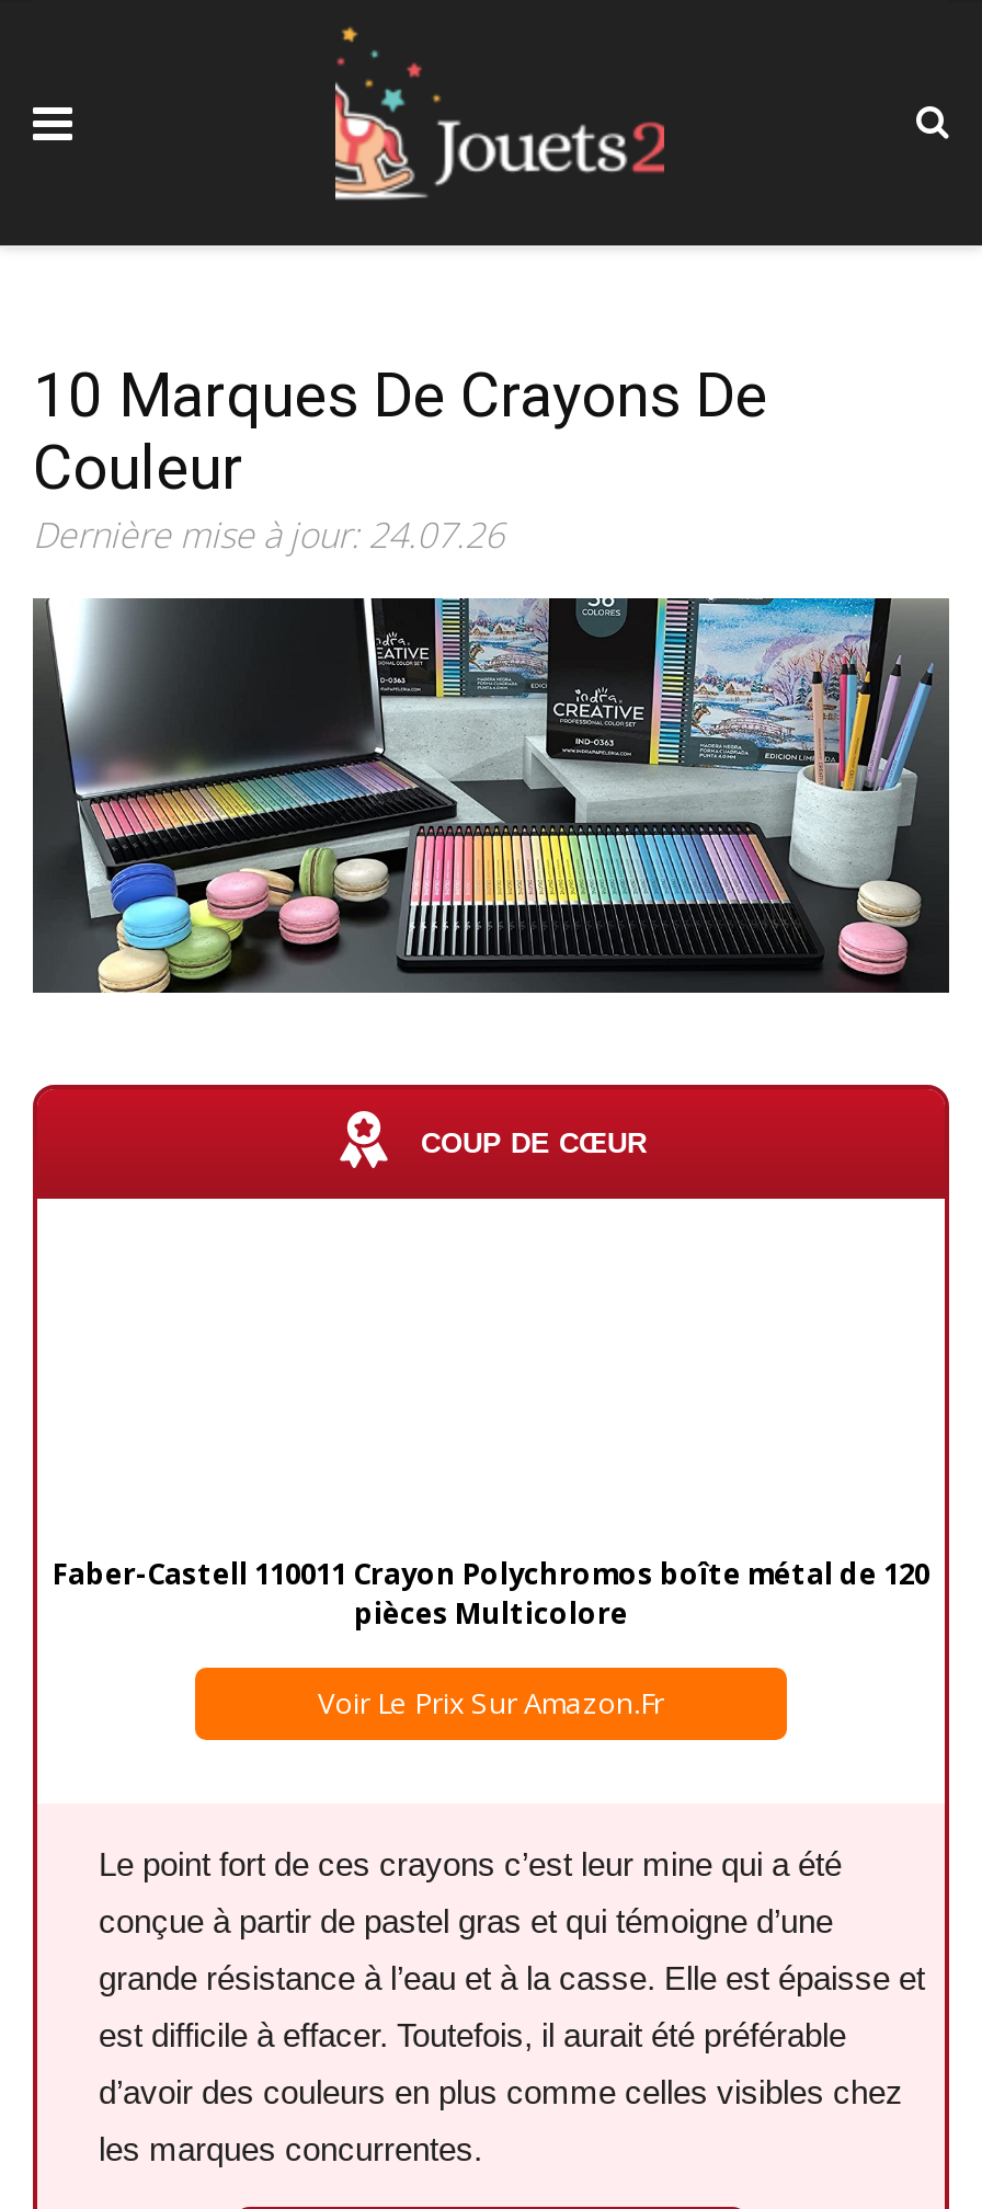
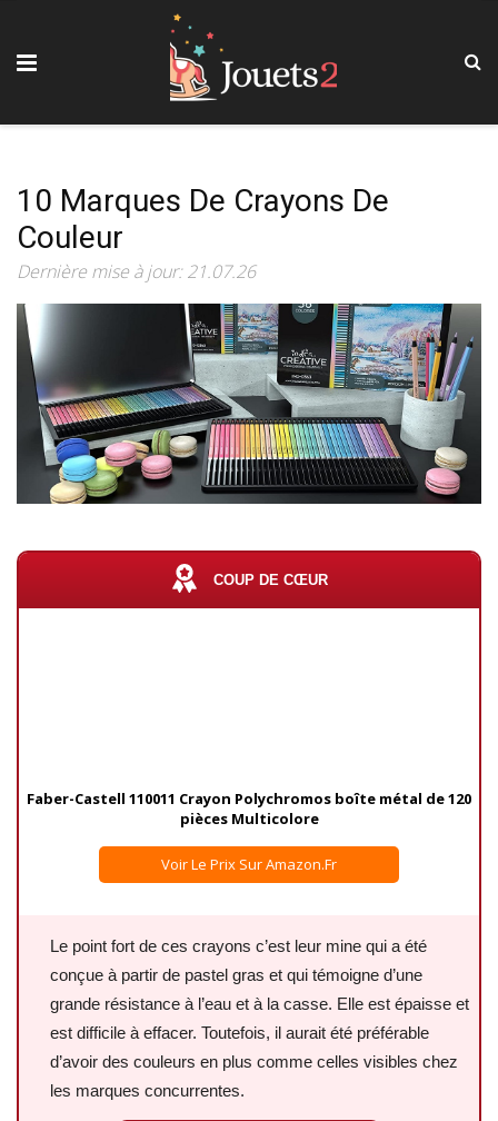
- Dernière mise à jour: 24.07.26
+ Dernière mise à jour: 21.07.26
